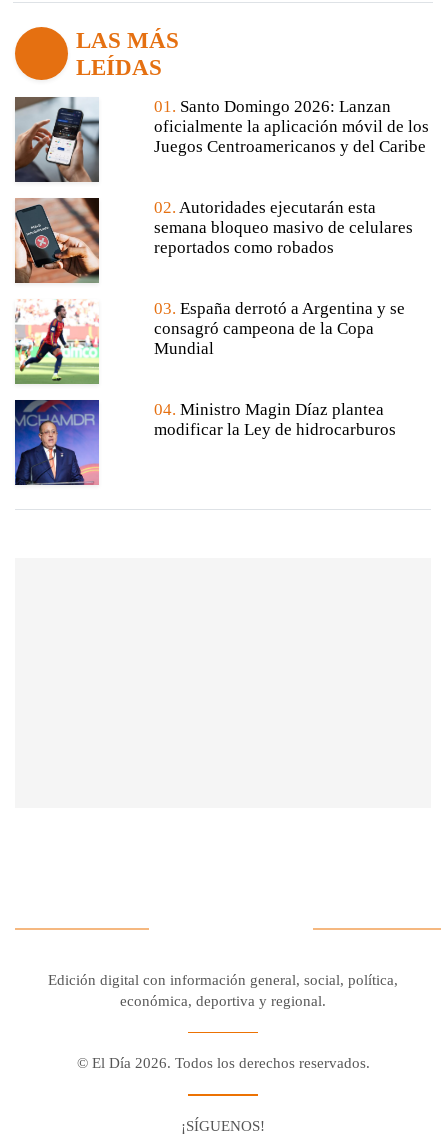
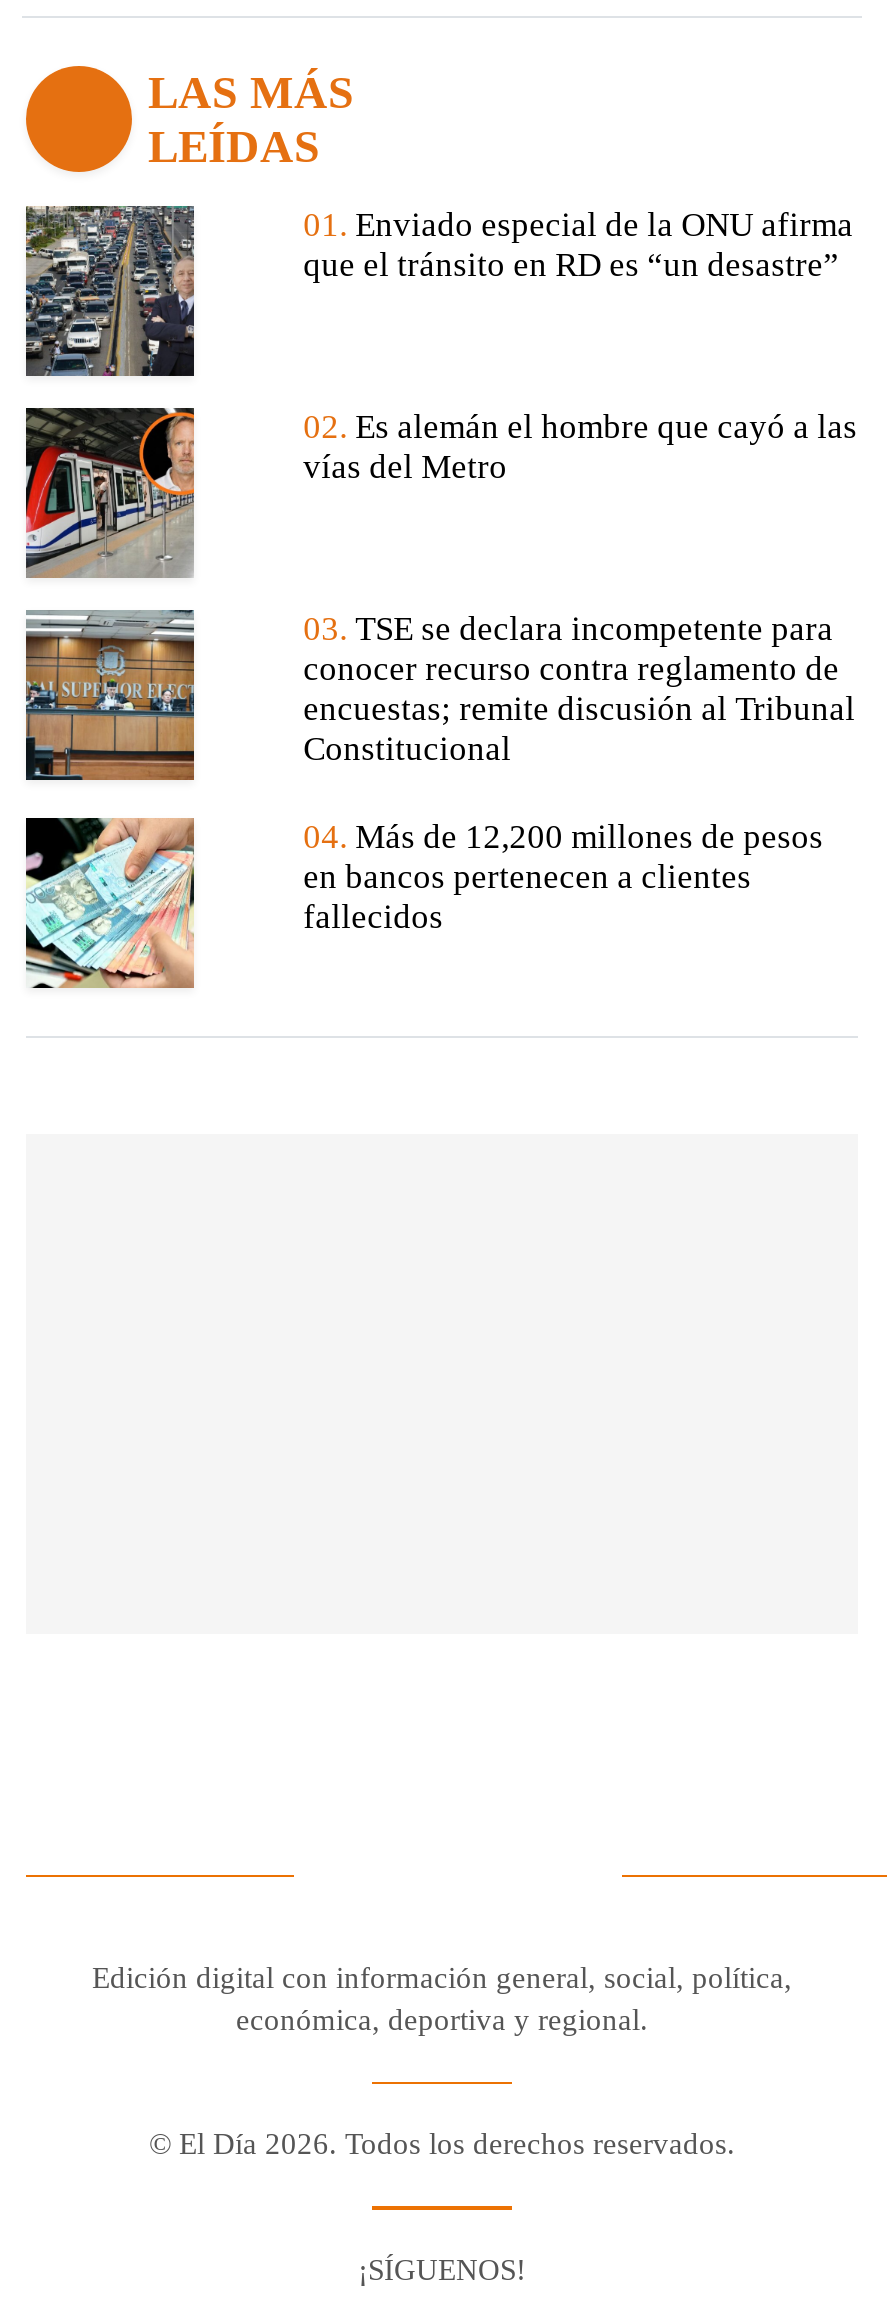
- [image]
+ [image]

- 01. Santo Domingo 2026: Lanzan
- oficialmente la aplicación móvil de los
- Juegos Centroamericanos y del Caribe
+ 01. Enviado especial de la ONU afirma
+ que el tránsito en RD es “un desastre”

- [image]
+ [image]

- 02. Autoridades ejecutarán esta
- semana bloqueo masivo de celulares
- reportados como robados
+ 02. Es alemán el hombre que cayó a las
+ vías del Metro

- [image]
+ [image]

- 03. España derrotó a Argentina y se
- consagró campeona de la Copa
- Mundial
+ 03. TSE se declara incompetente para
+ conocer recurso contra reglamento de
+ encuestas; remite discusión al Tribunal
+ Constitucional

- [image]
+ [image]

- 04. Ministro Magin Díaz plantea
- modificar la Ley de hidrocarburos
+ 04. Más de 12,200 millones de pesos
+ en bancos pertenecen a clientes
+ fallecidos
